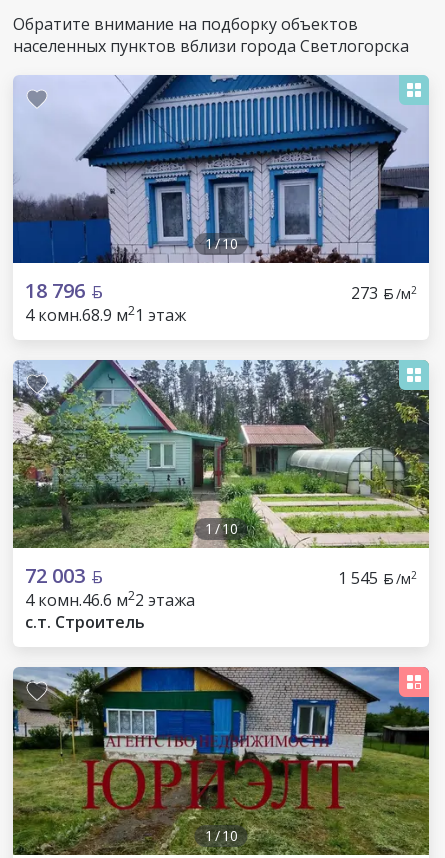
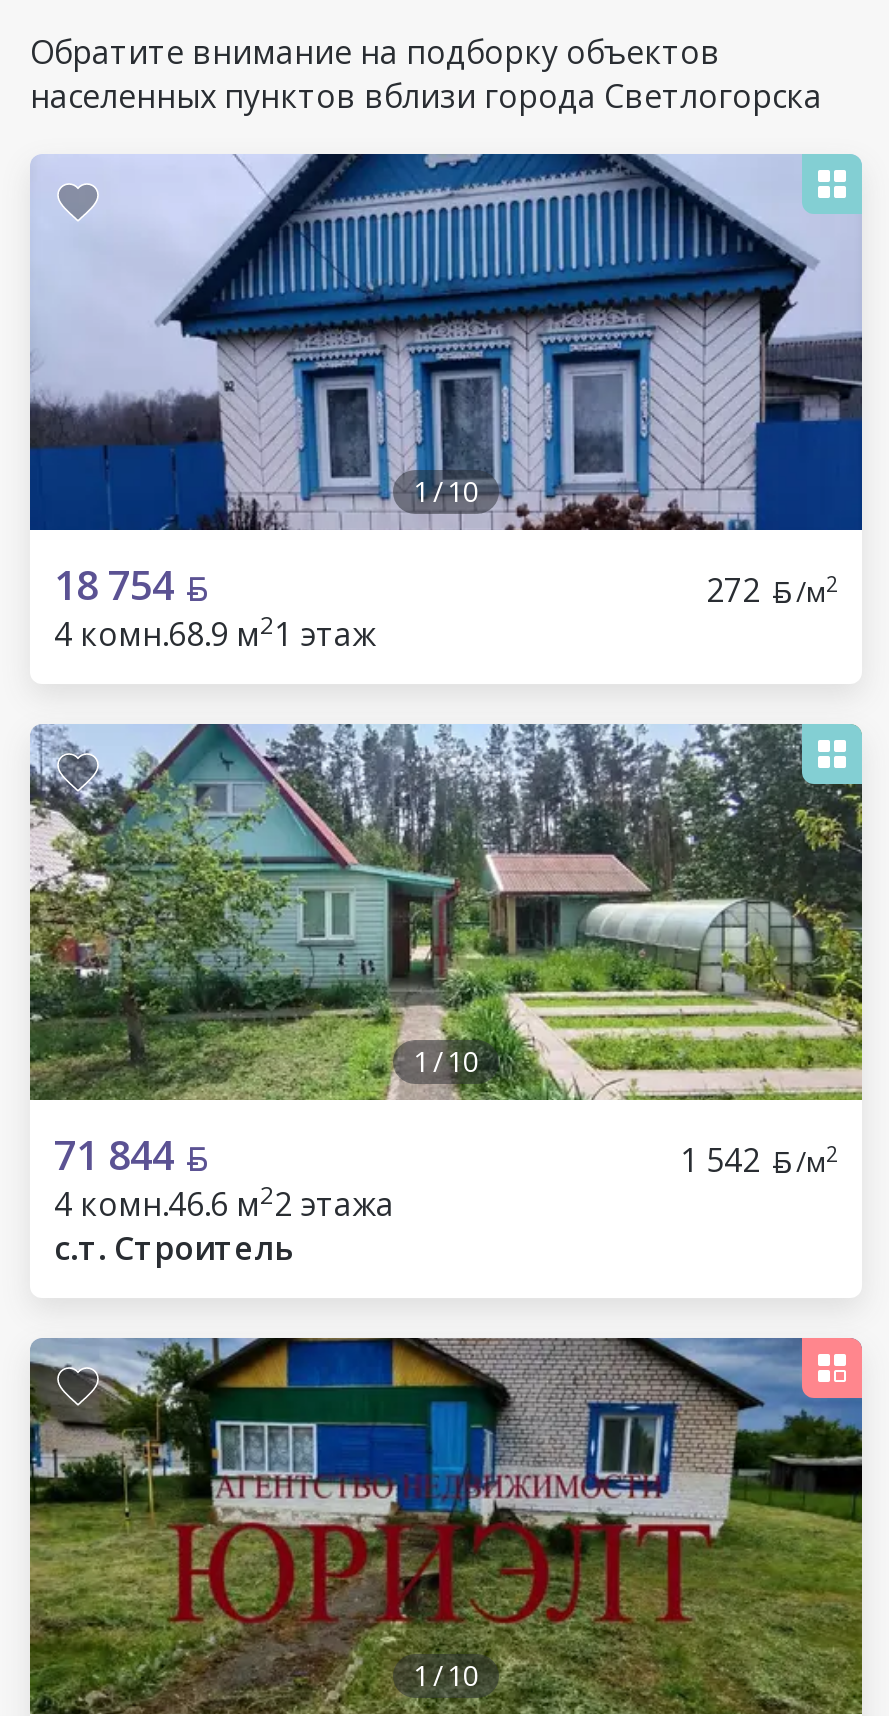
- 18 796
+ 18 754

- 273 /м2
+ 272 /м2

- 72 003
+ 71 844

- 1 545 /м2
+ 1 542 /м2
